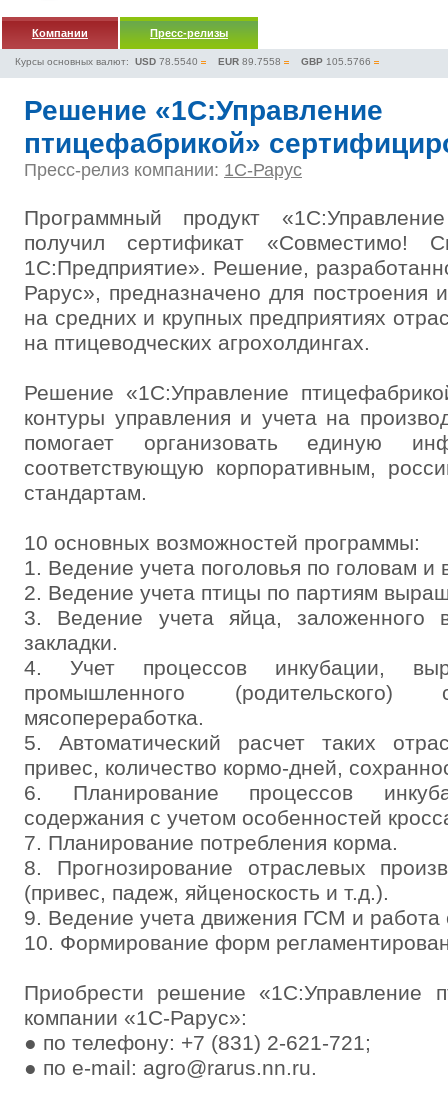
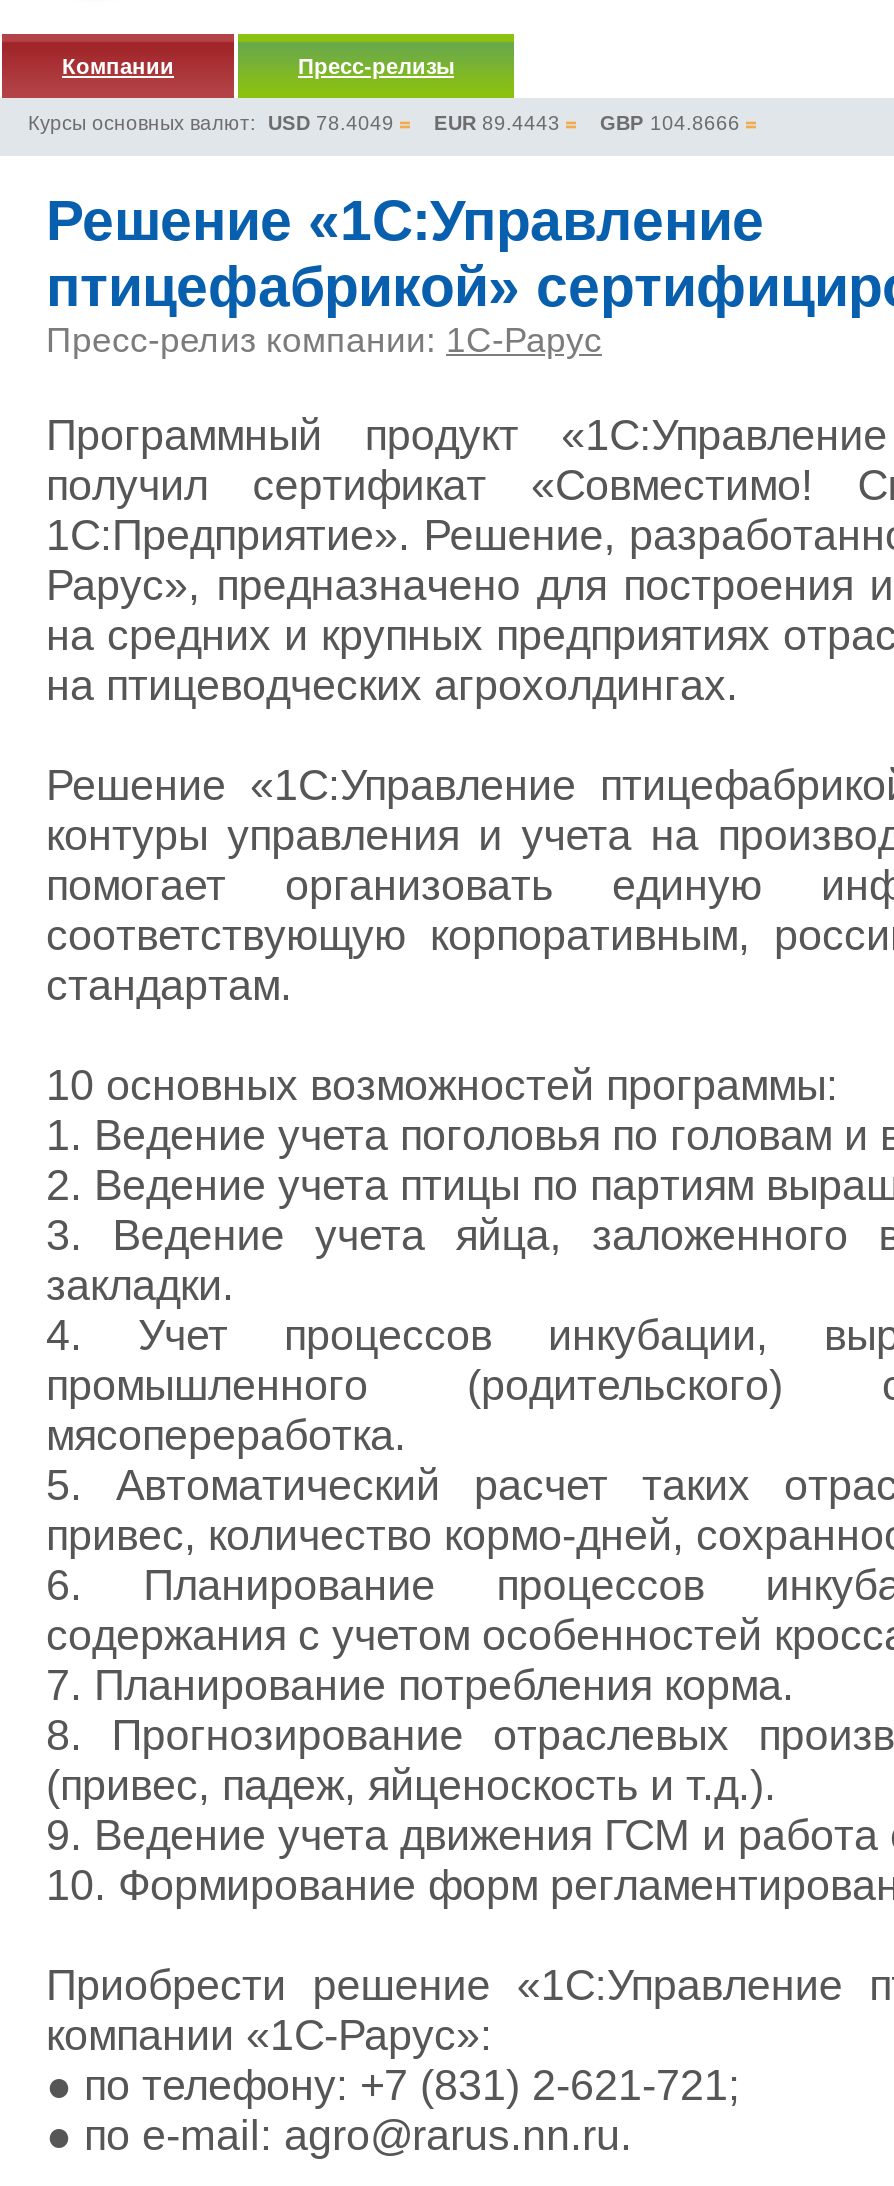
- Курсы основных валют: USD 78.5540
+ Курсы основных валют: USD 78.4049

- EUR 89.7558
+ EUR 89.4443

- GBP 105.5766
+ GBP 104.8666
